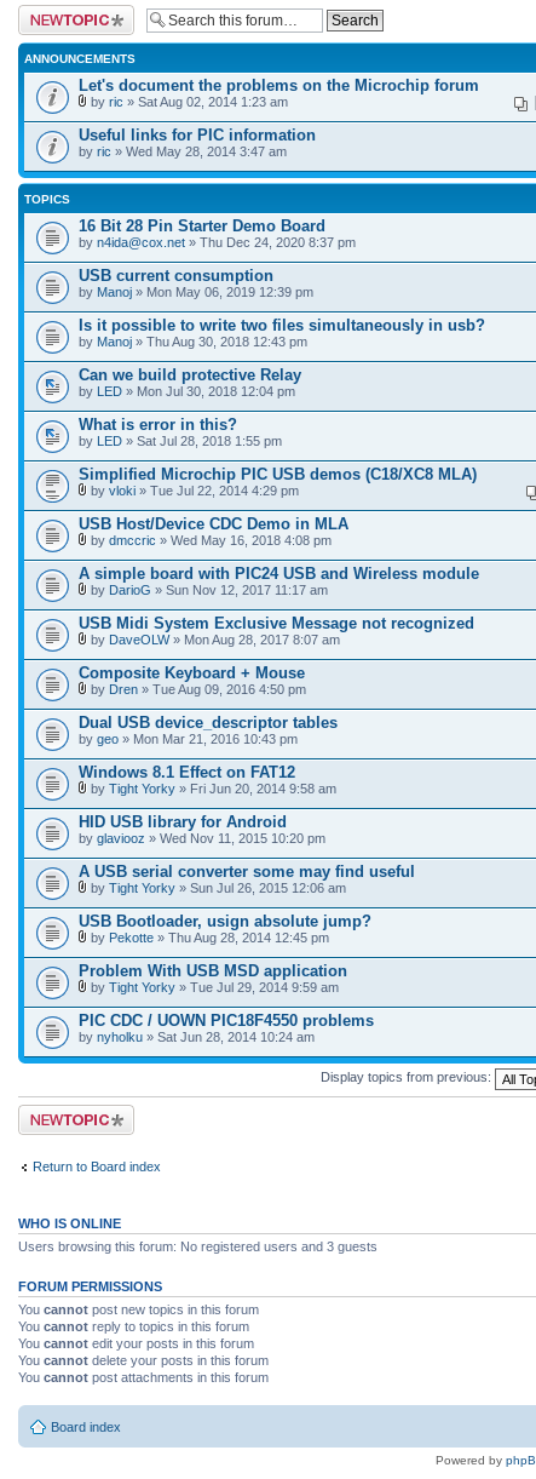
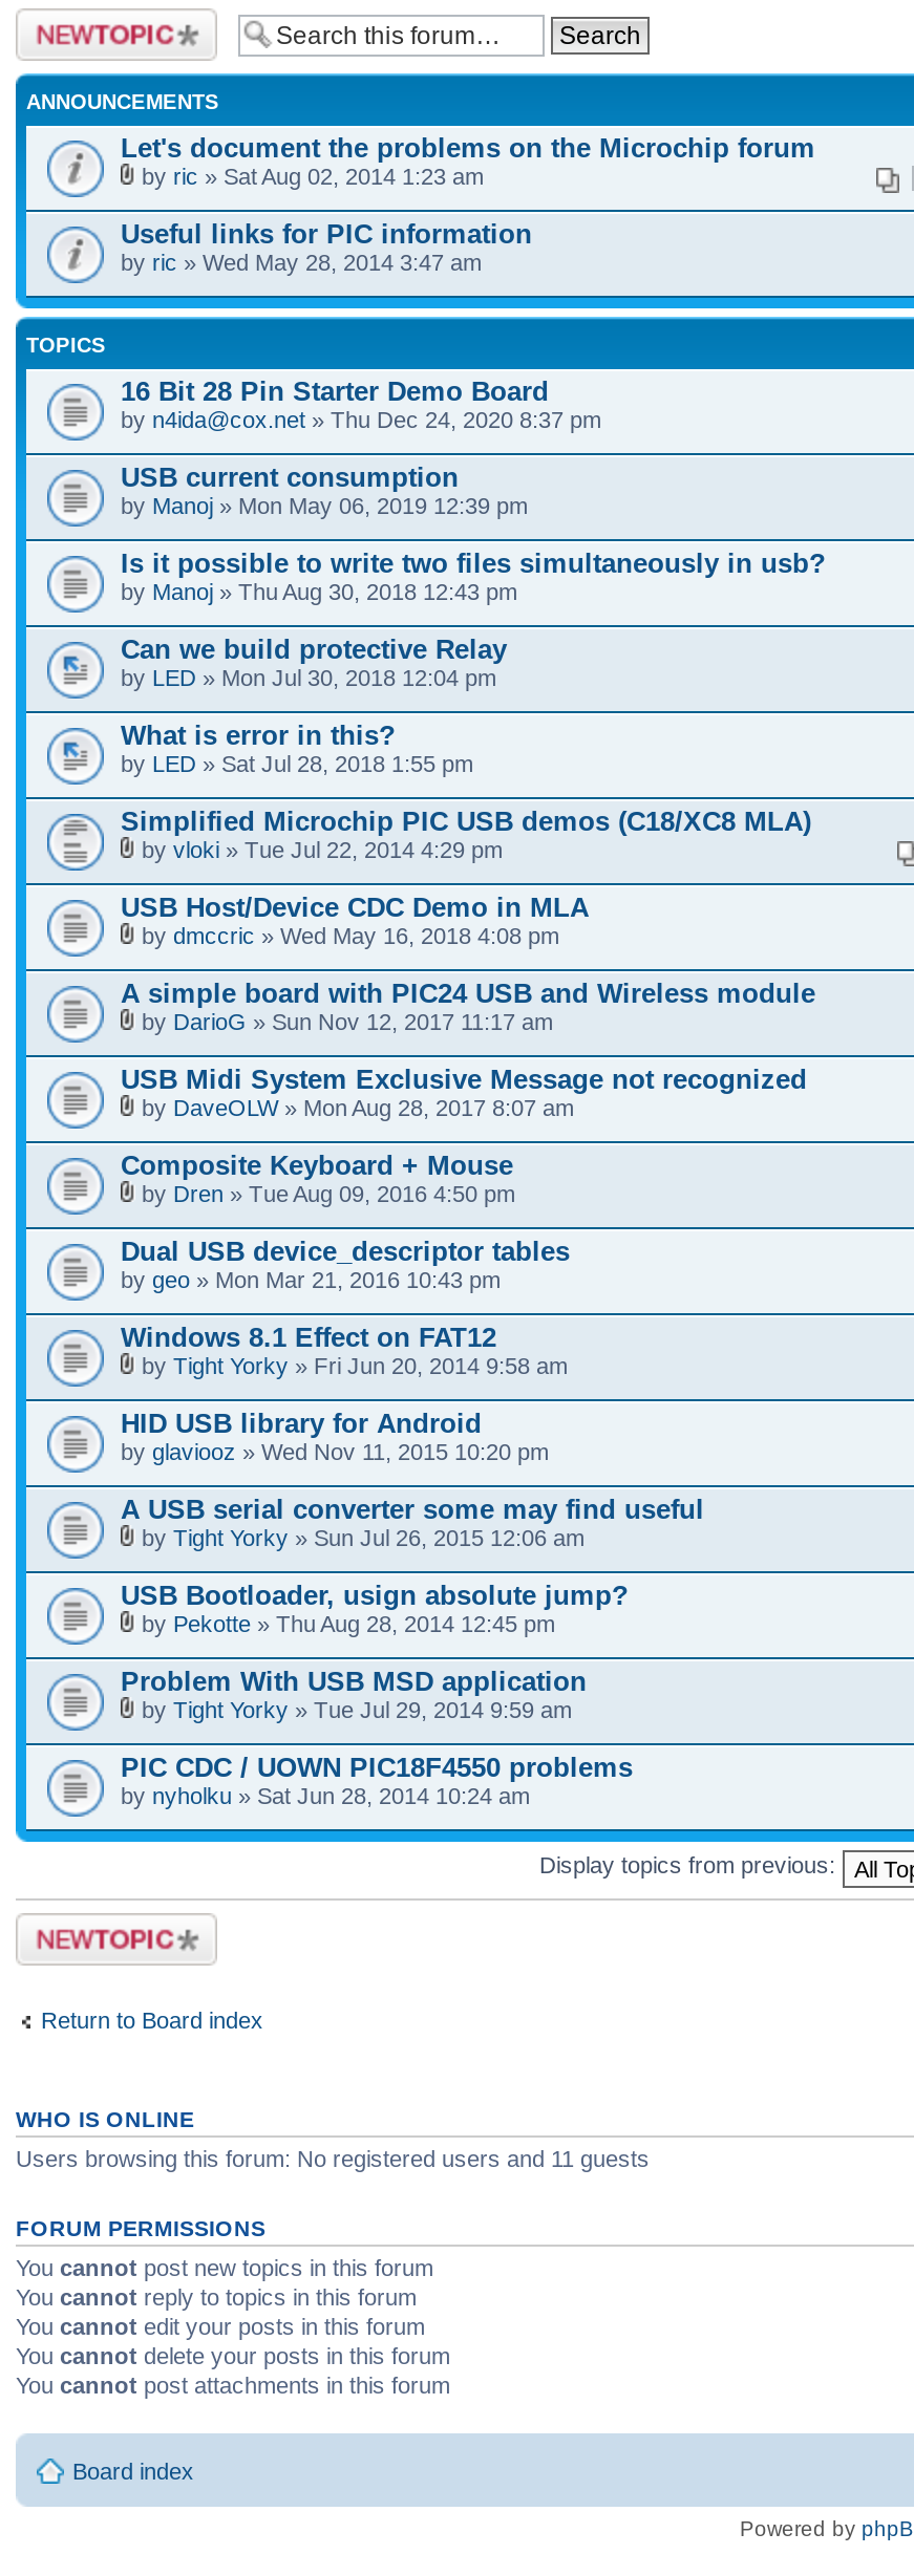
- Users browsing this forum: No registered users and 3 guests
+ Users browsing this forum: No registered users and 11 guests
